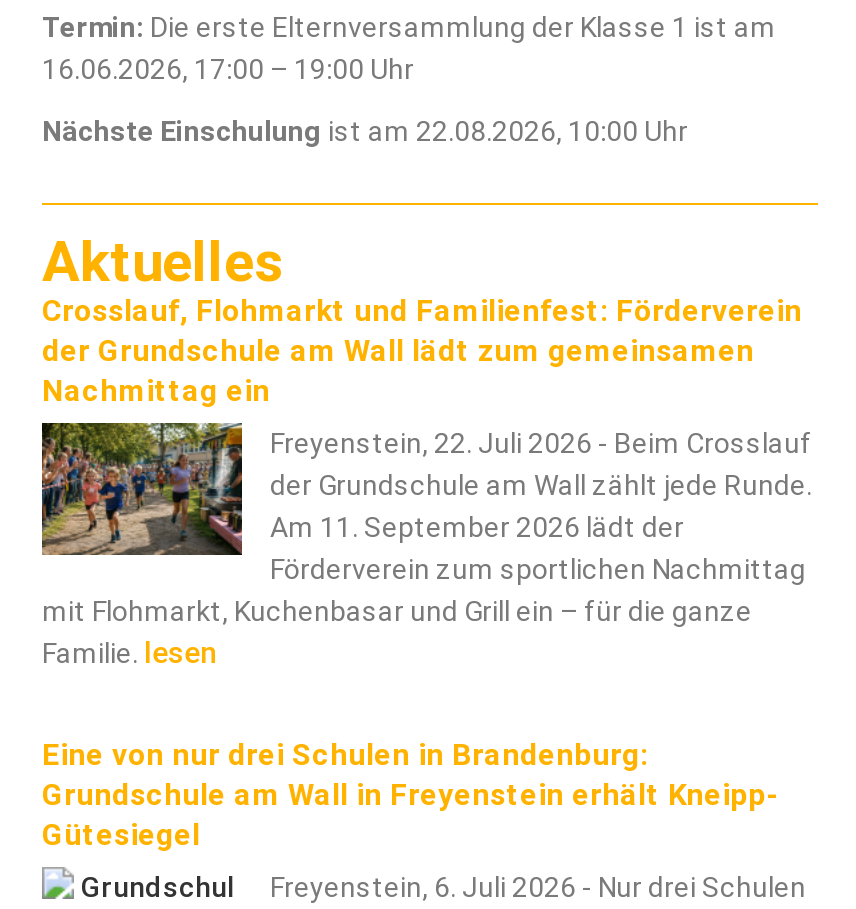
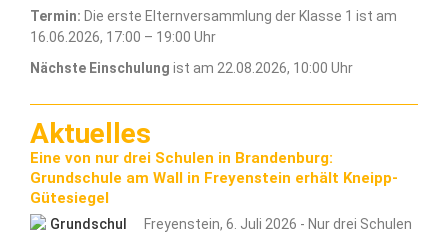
- [image]
- Crosslauf, Flohmarkt und Familienfest: Förderverein
- der Grundschule am Wall lädt zum gemeinsamen
- Nachmittag ein
- Freyenstein, 22. Juli 2026 - Beim Crosslauf
- der Grundschule am Wall zählt jede Runde.
- Am 11. September 2026 lädt der
- Förderverein zum sportlichen Nachmittag
- mit Flohmarkt, Kuchenbasar und Grill ein – für die ganze
- Familie. lesen
